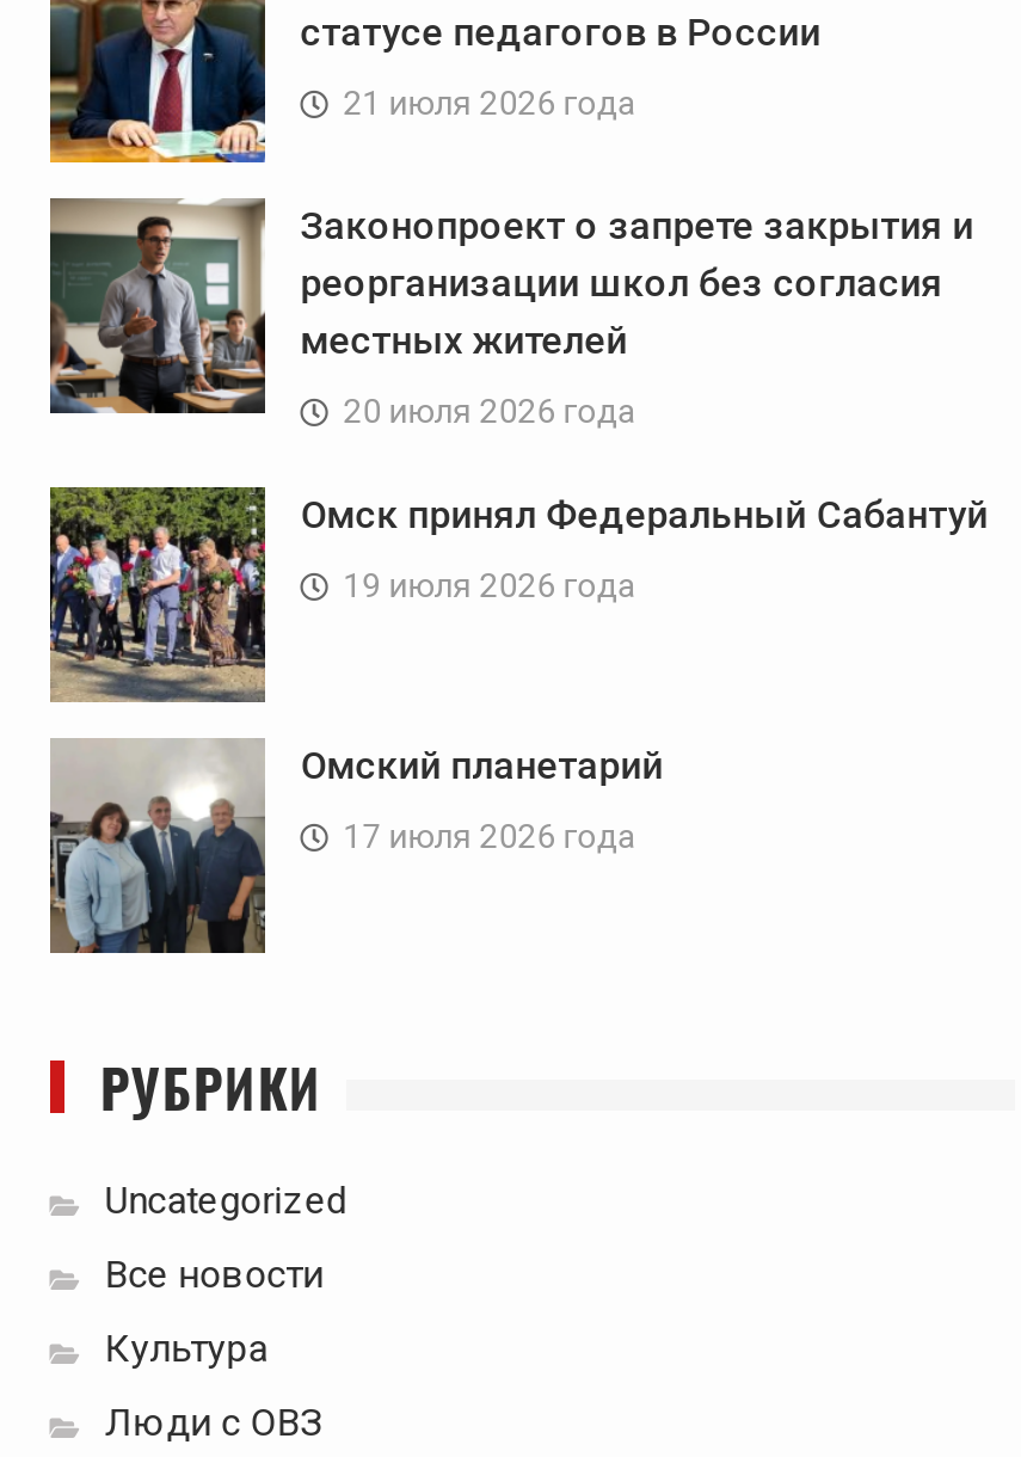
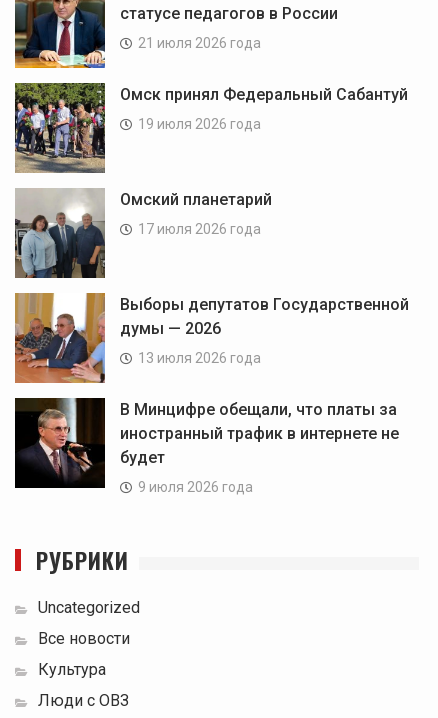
- [image]
- Законопроект о запрете закрытия и
- реорганизации школ без согласия
- местных жителей
- 20 июля 2026 года

moved up: [image] | Омск принял Федеральный Сабантуй | 19 июля 2026 года | Омский планетарий | 17 июля 2026 года

+ [image]
+ Выборы депутатов Государственной
+ думы — 2026
+ 13 июля 2026 года
+ В Минцифре обещали, что платы за
+ иностранный трафик в интернете не
+ будет
+ 9 июля 2026 года

+ [image]
